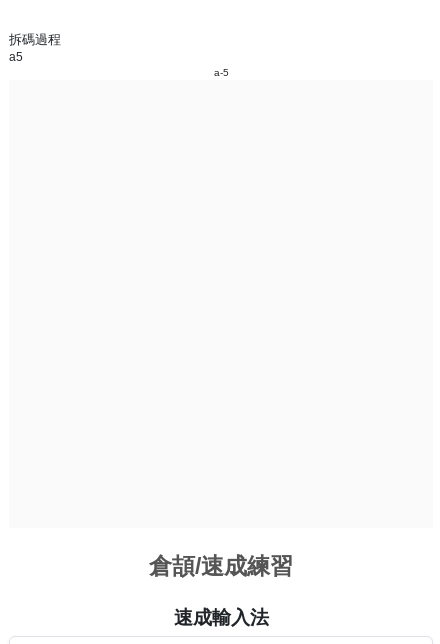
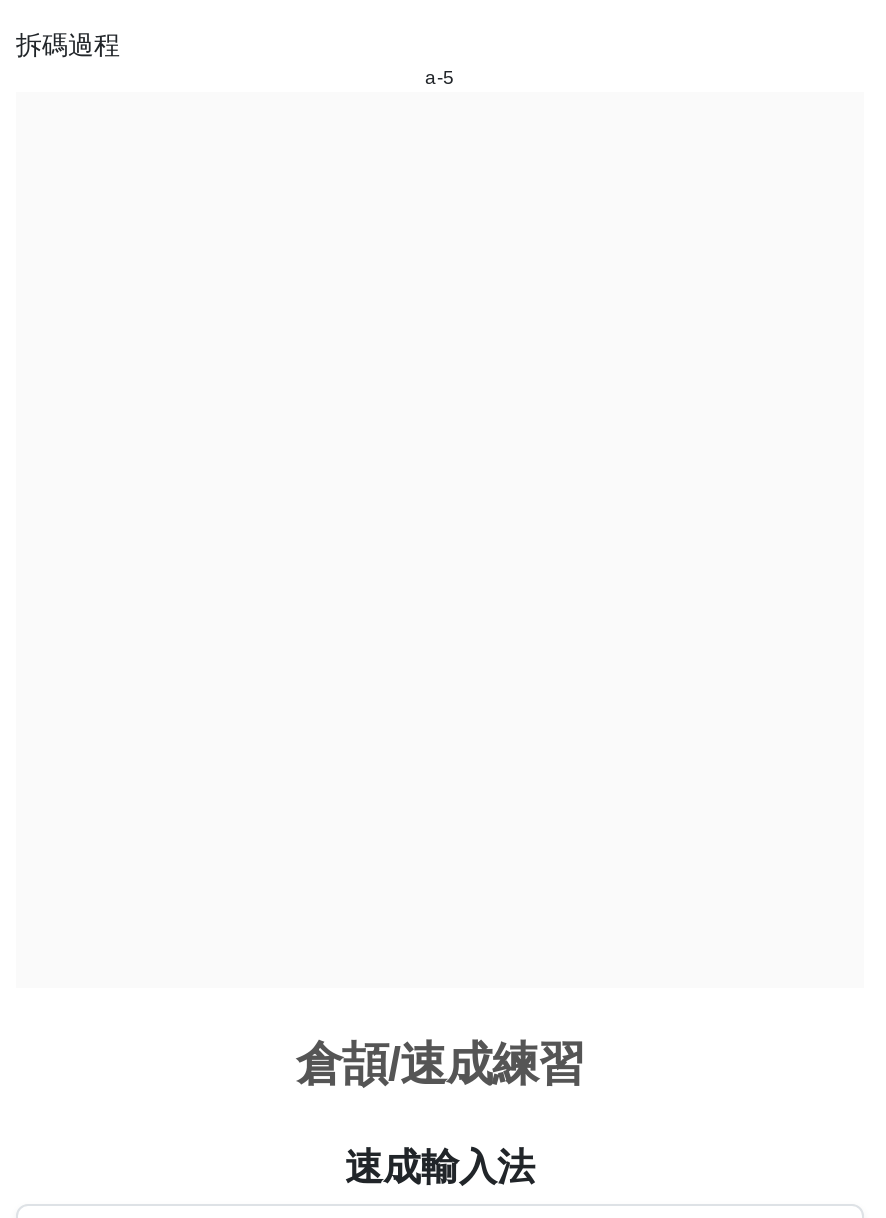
- a5
